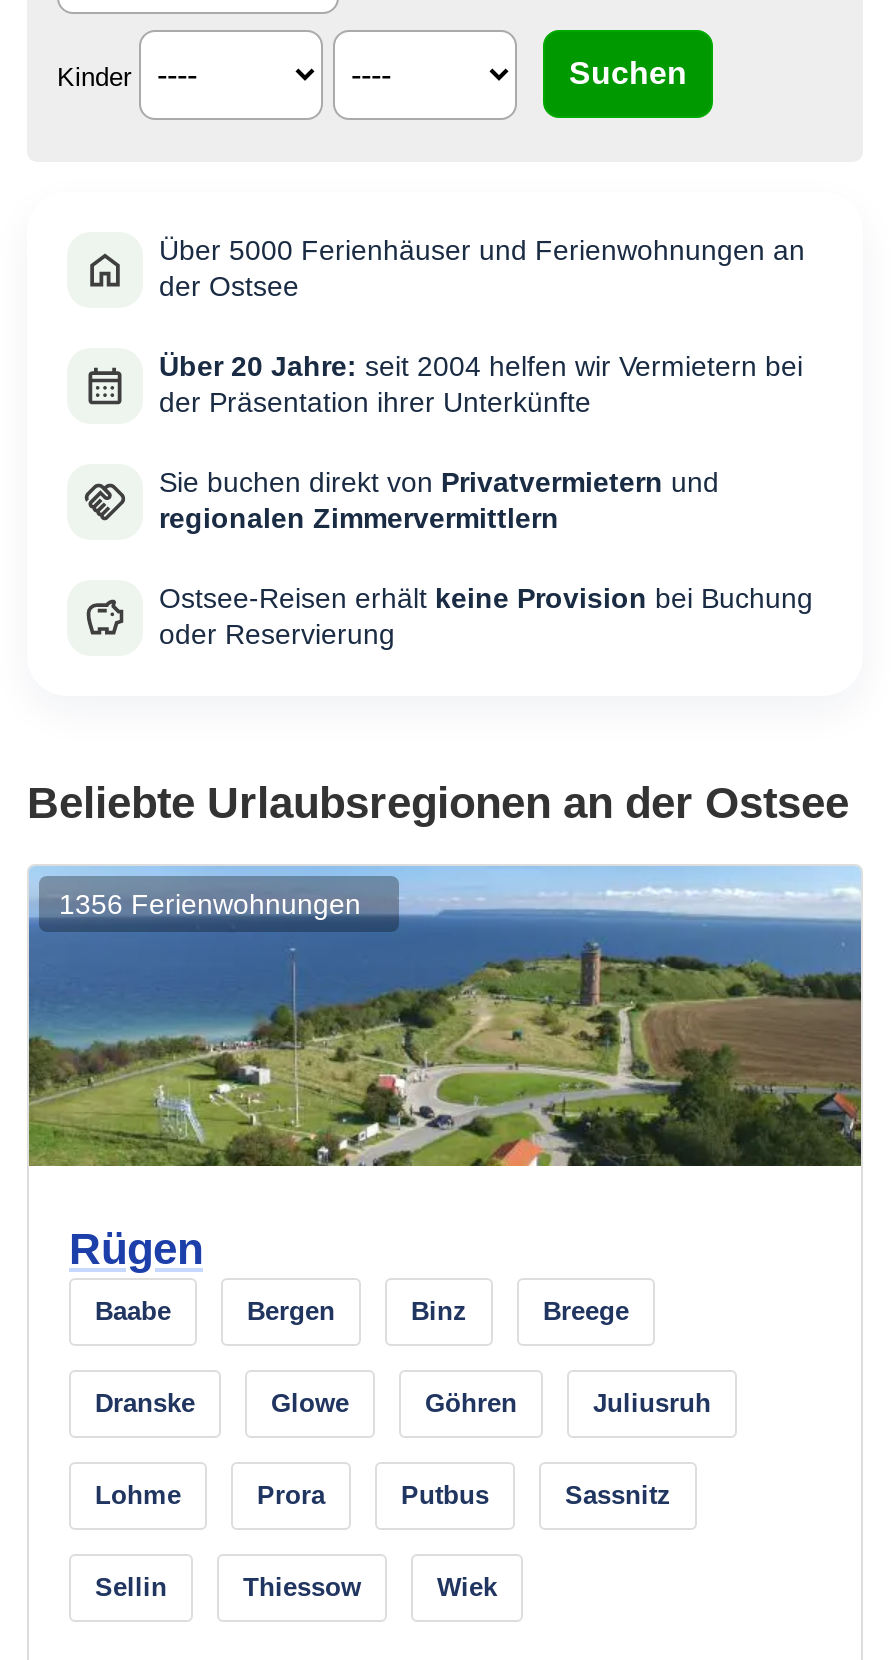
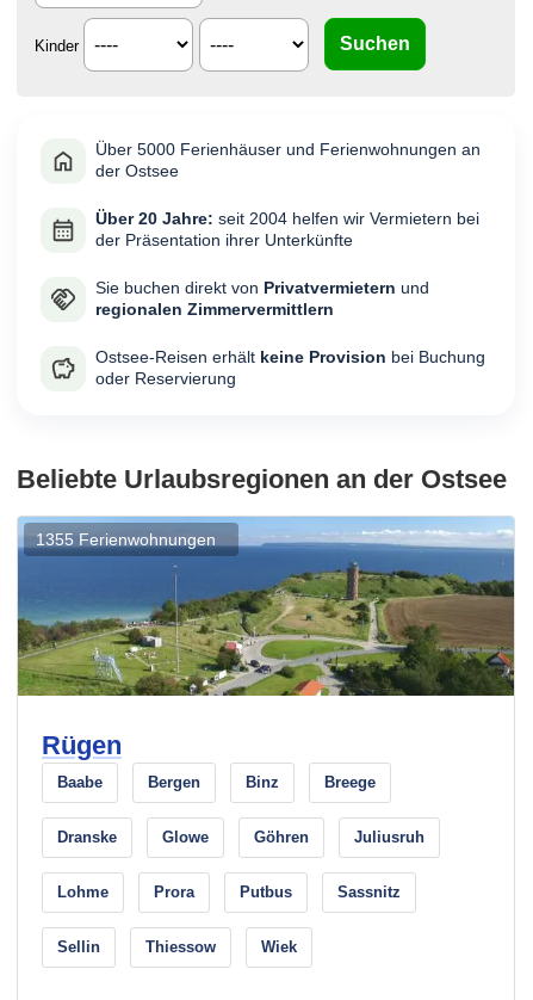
- 1356 Ferienwohnungen
+ 1355 Ferienwohnungen
